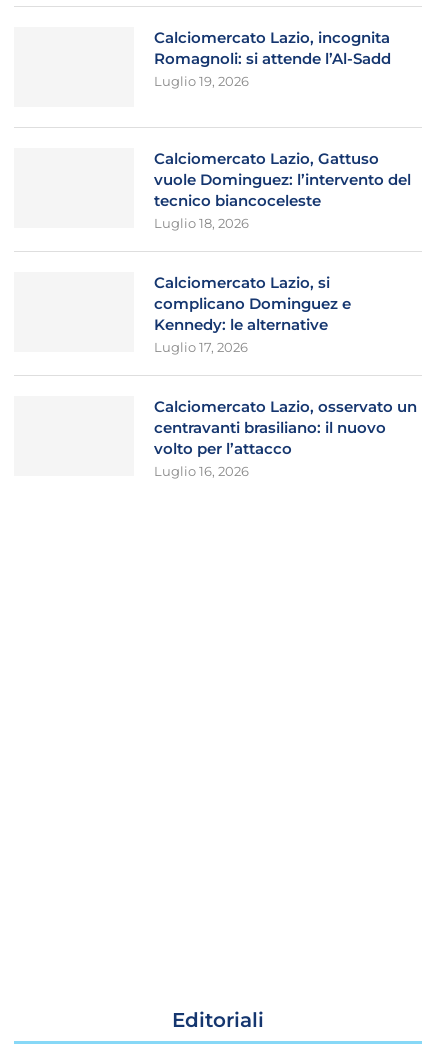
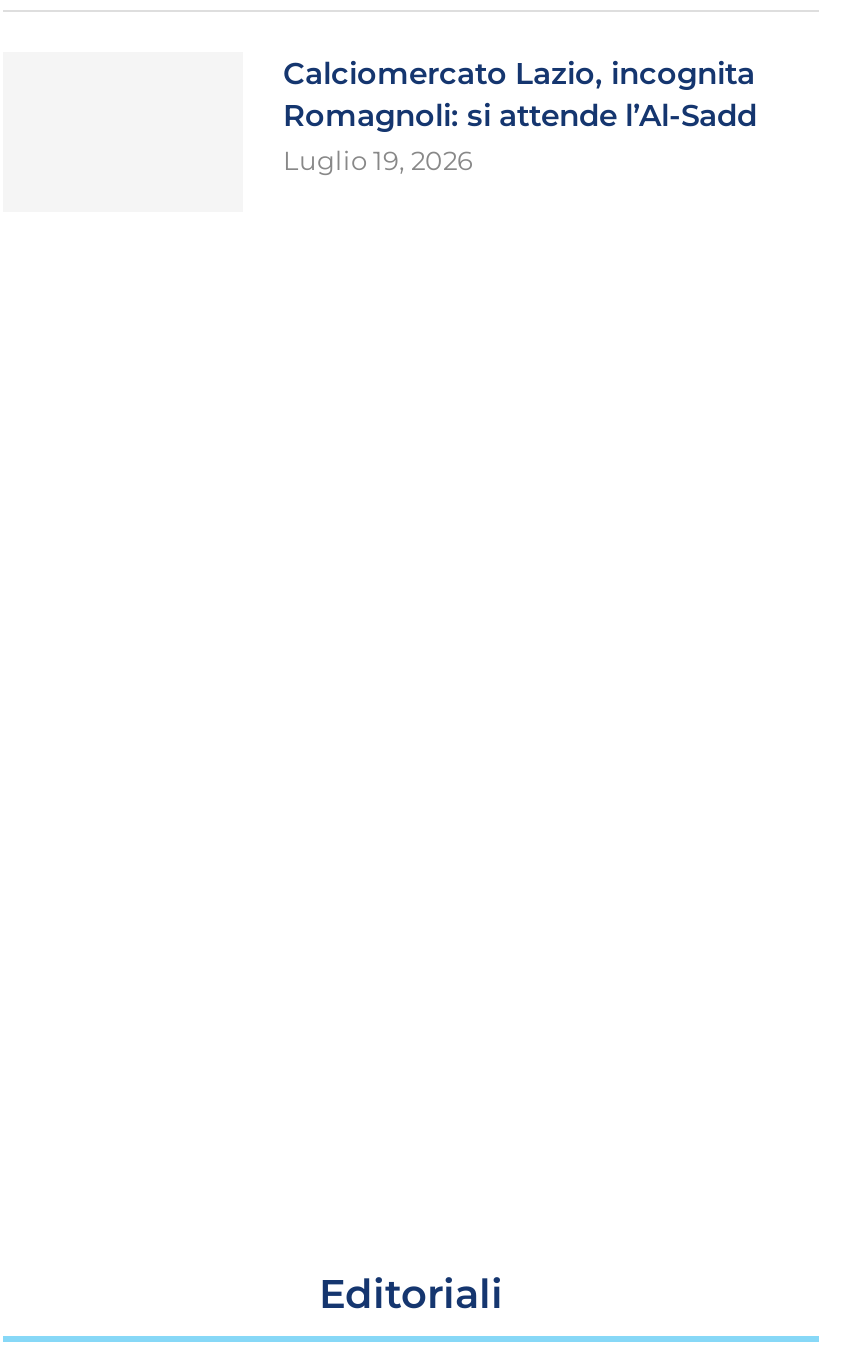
- Calciomercato Lazio, Gattuso
- vuole Dominguez: l’intervento del
- tecnico biancoceleste
- Luglio 18, 2026
- Calciomercato Lazio, si
- complicano Dominguez e
- Kennedy: le alternative
- Luglio 17, 2026
- Calciomercato Lazio, osservato un
- centravanti brasiliano: il nuovo
- volto per l’attacco
- Luglio 16, 2026
